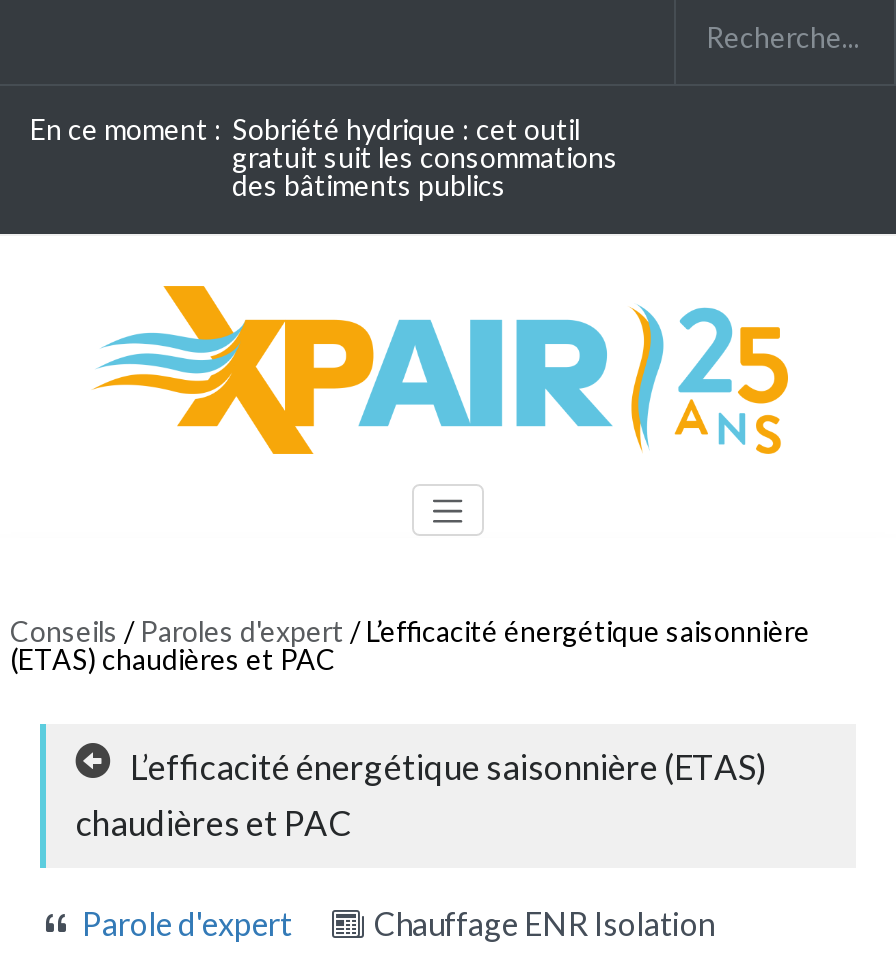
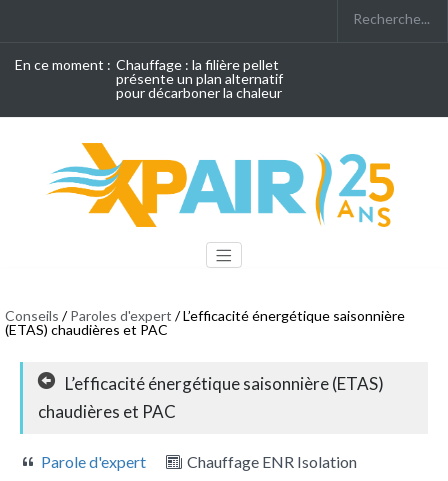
- En ce moment : Sobriété hydrique : cet outil
- gratuit suit les consommations
- des bâtiments publics
+ En ce moment : Chauffage : la filière pellet
+ présente un plan alternatif
+ pour décarboner la chaleur
